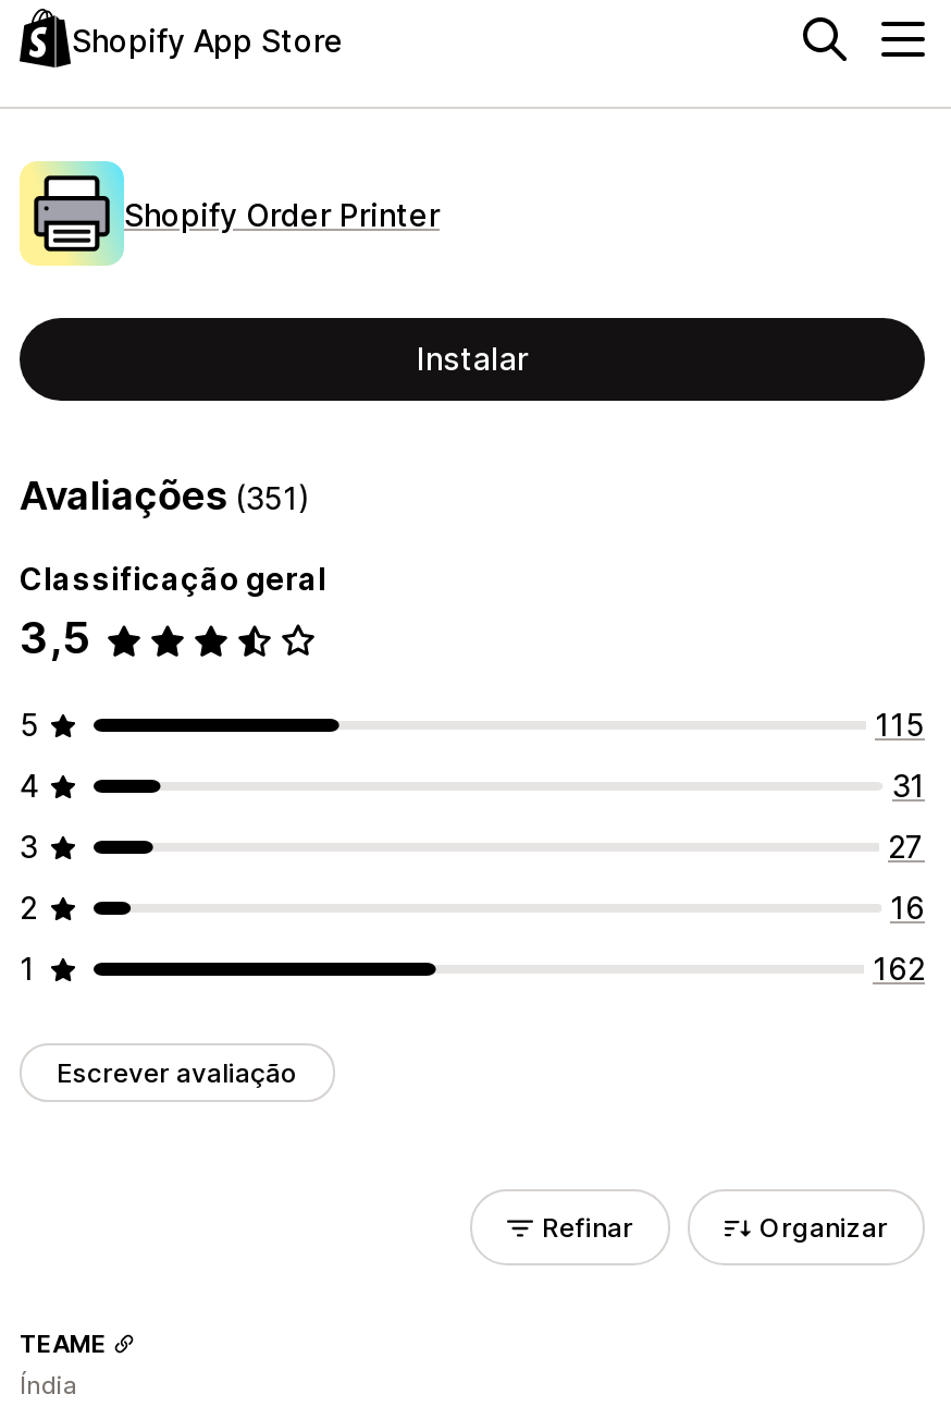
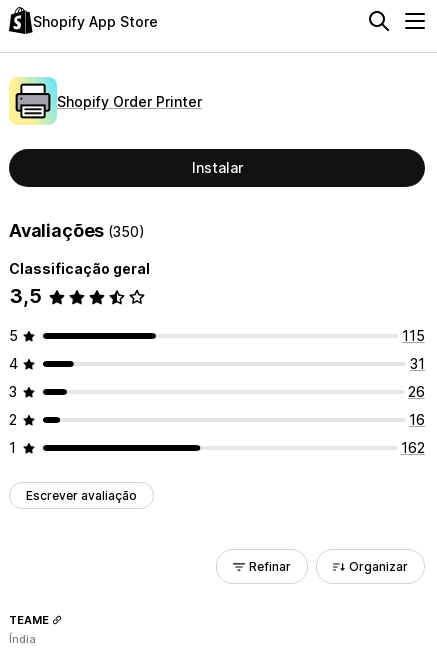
- Avaliações (351)
+ Avaliações (350)

- 27
+ 26
